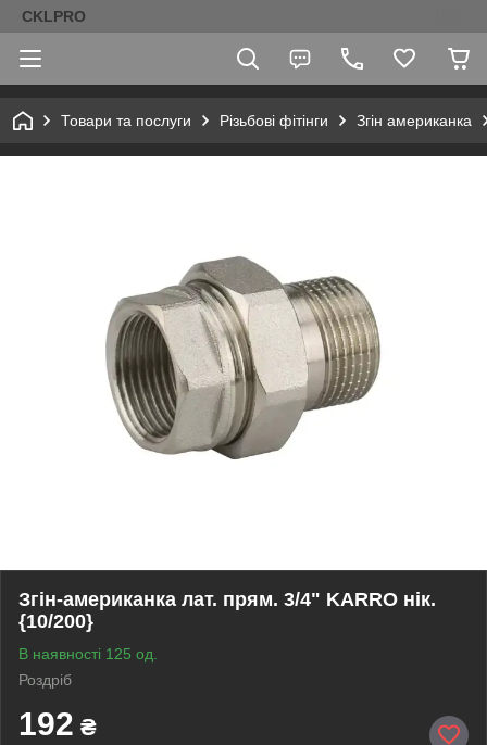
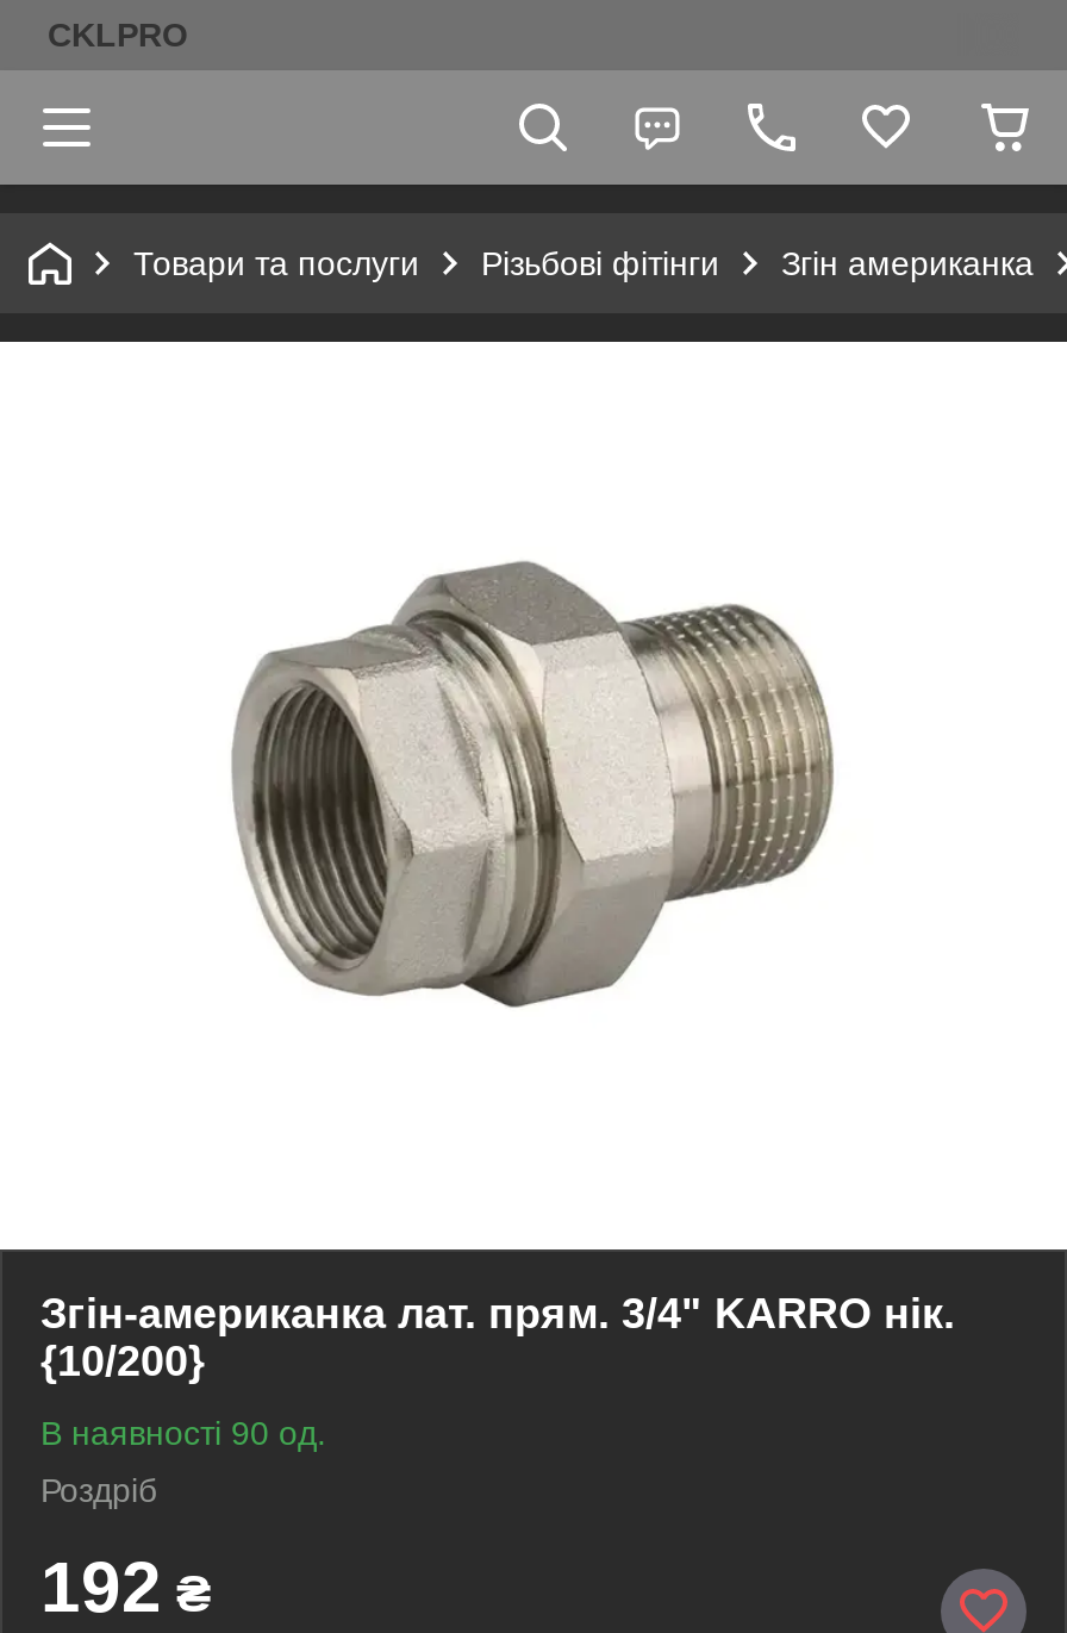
- В наявності 125 од.
+ В наявності 90 од.
